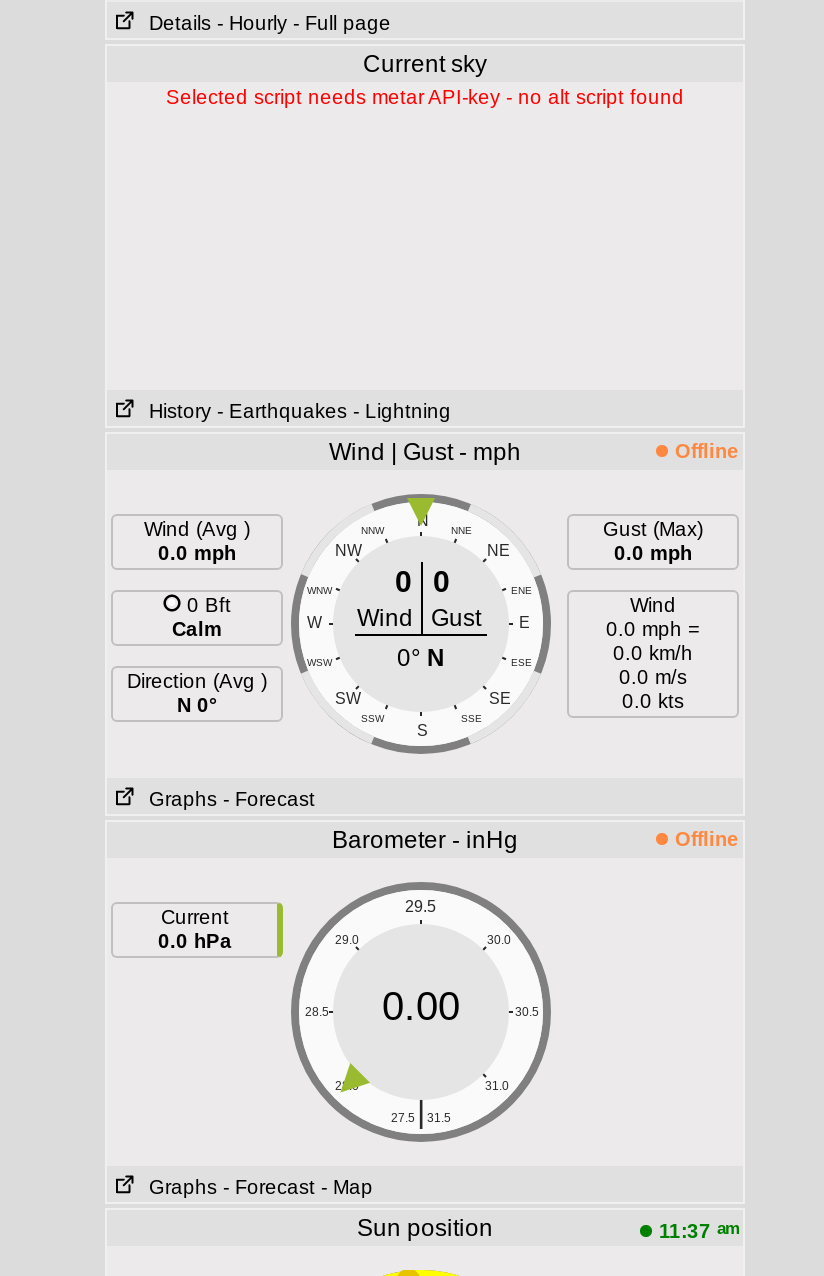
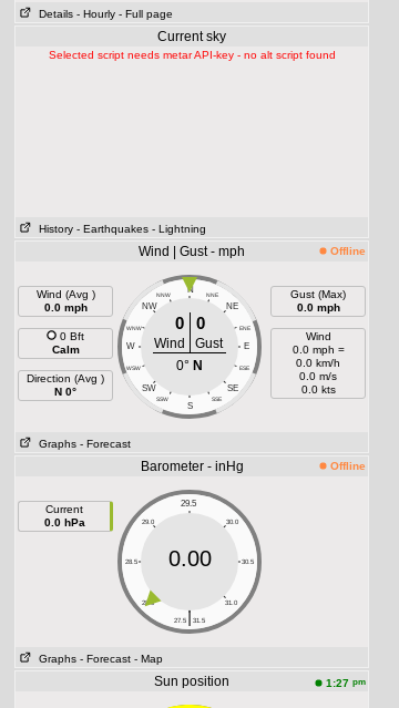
- 11:37 am
+ 1:27 pm
